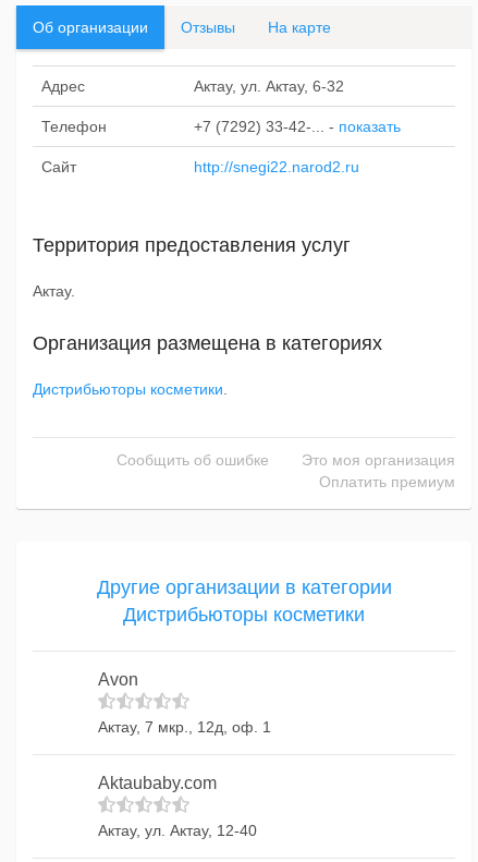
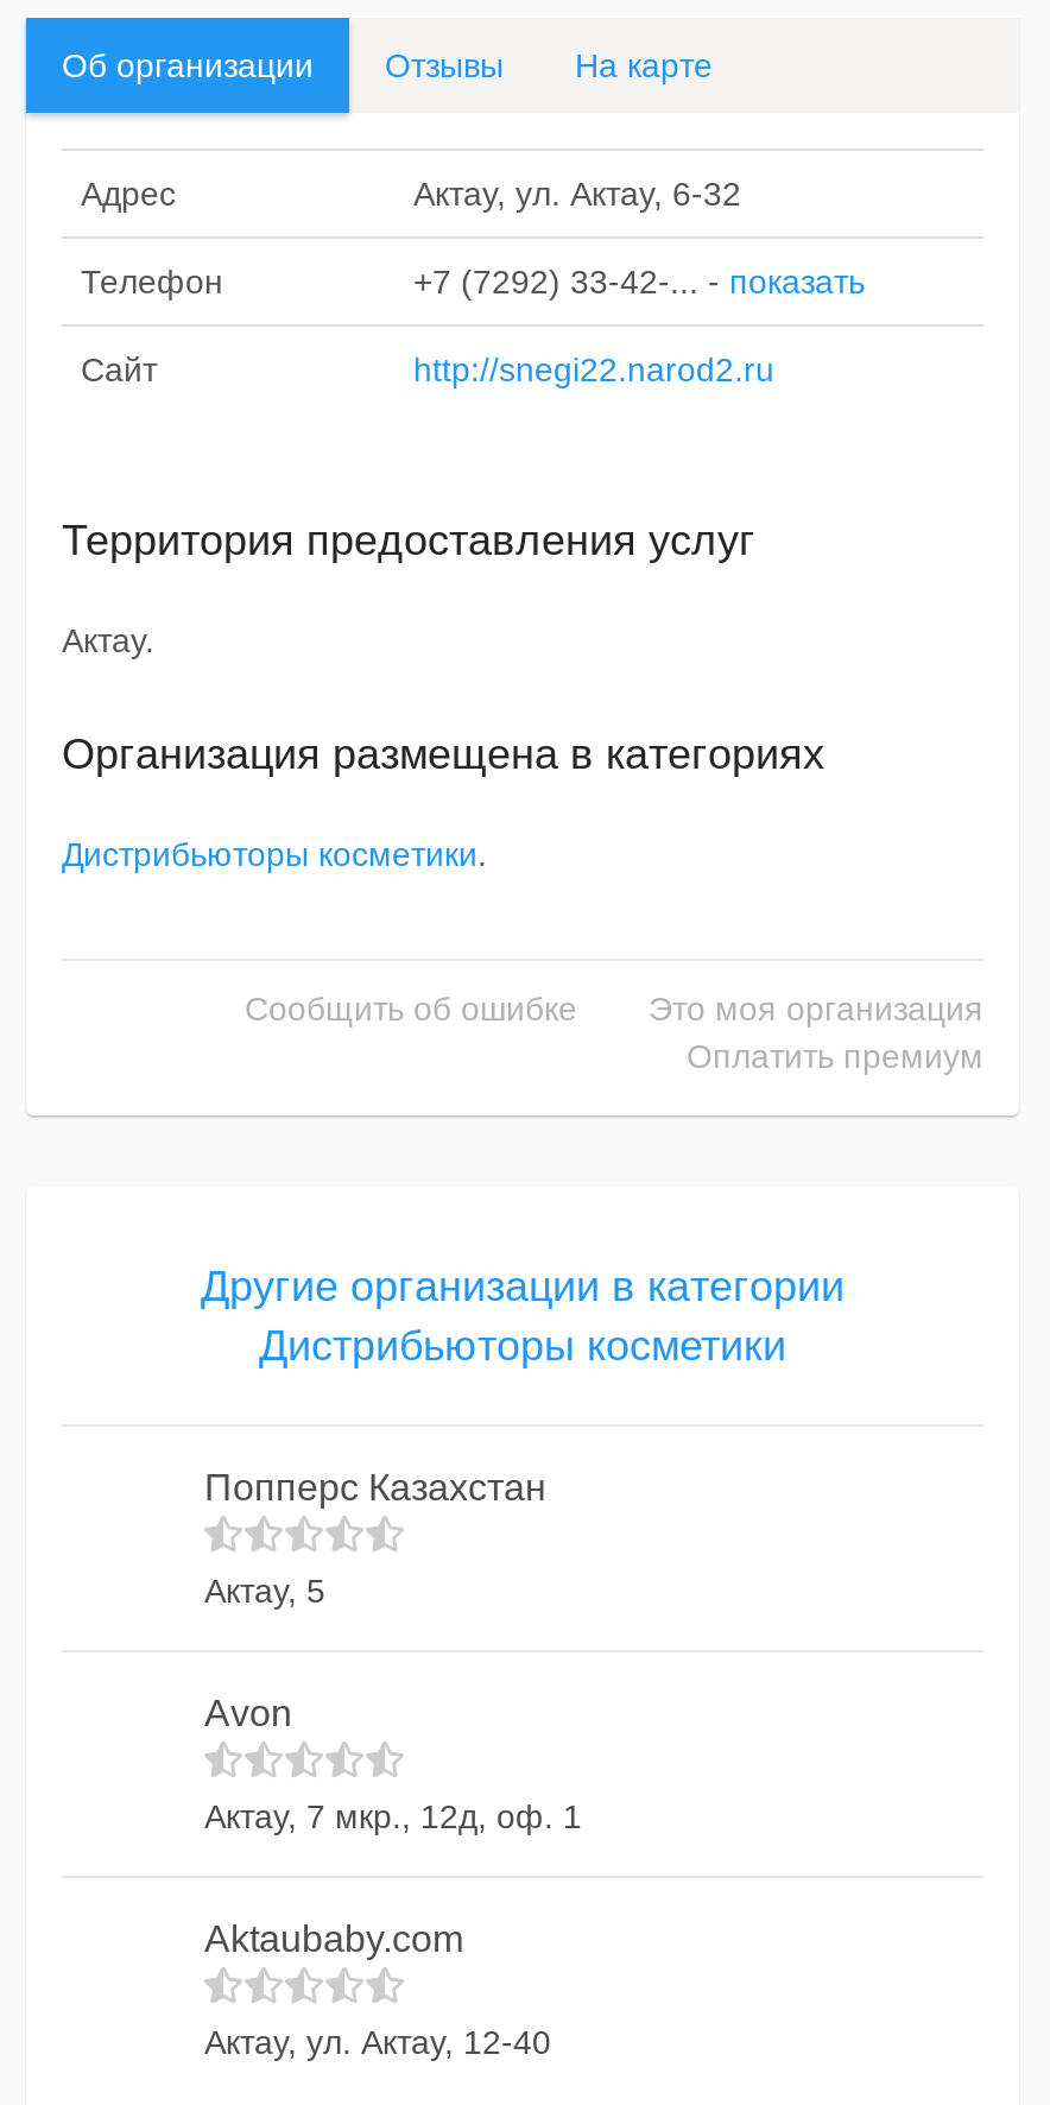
+ Попперс Казахстан
+ Актау, 5
